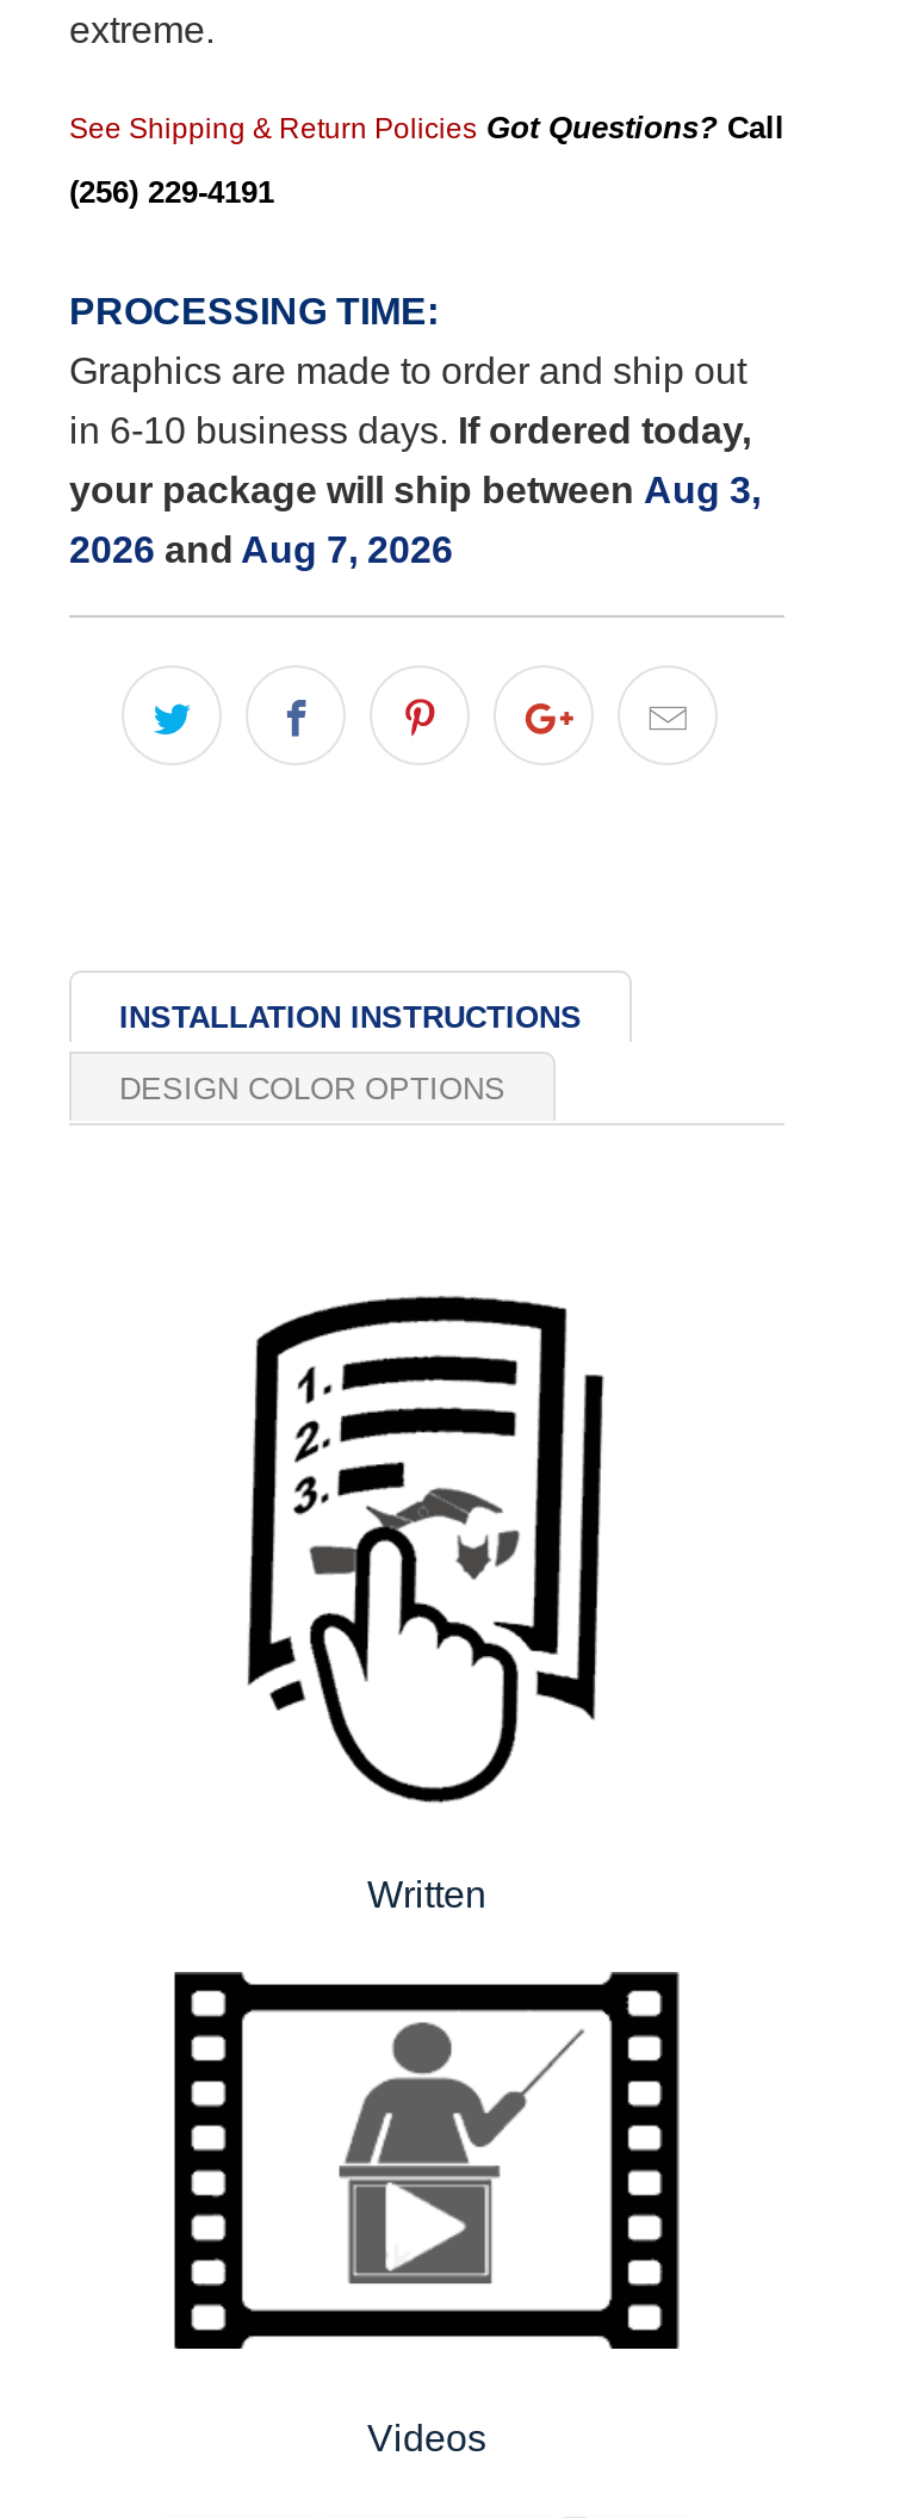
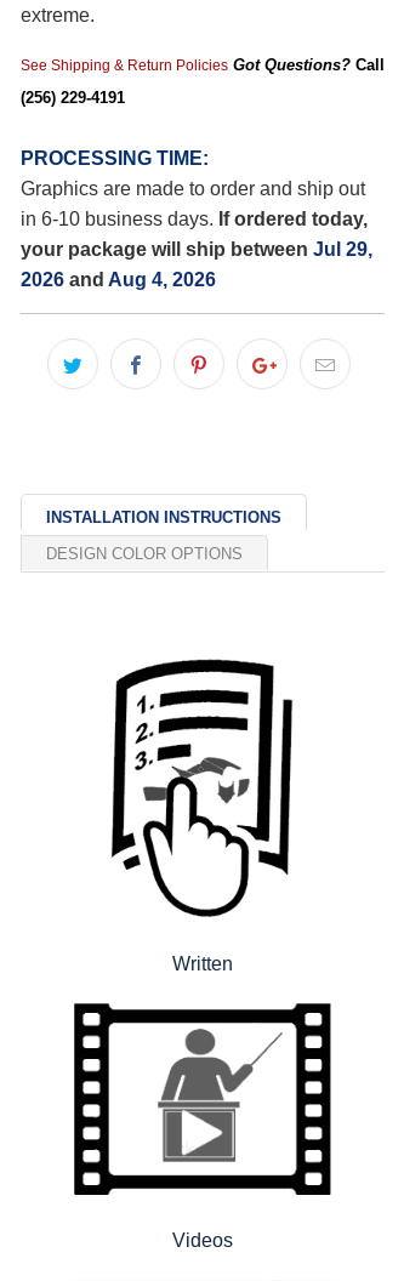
- your package will ship between Aug 3,
+ your package will ship between Jul 29,

- 2026 and Aug 7, 2026
+ 2026 and Aug 4, 2026
